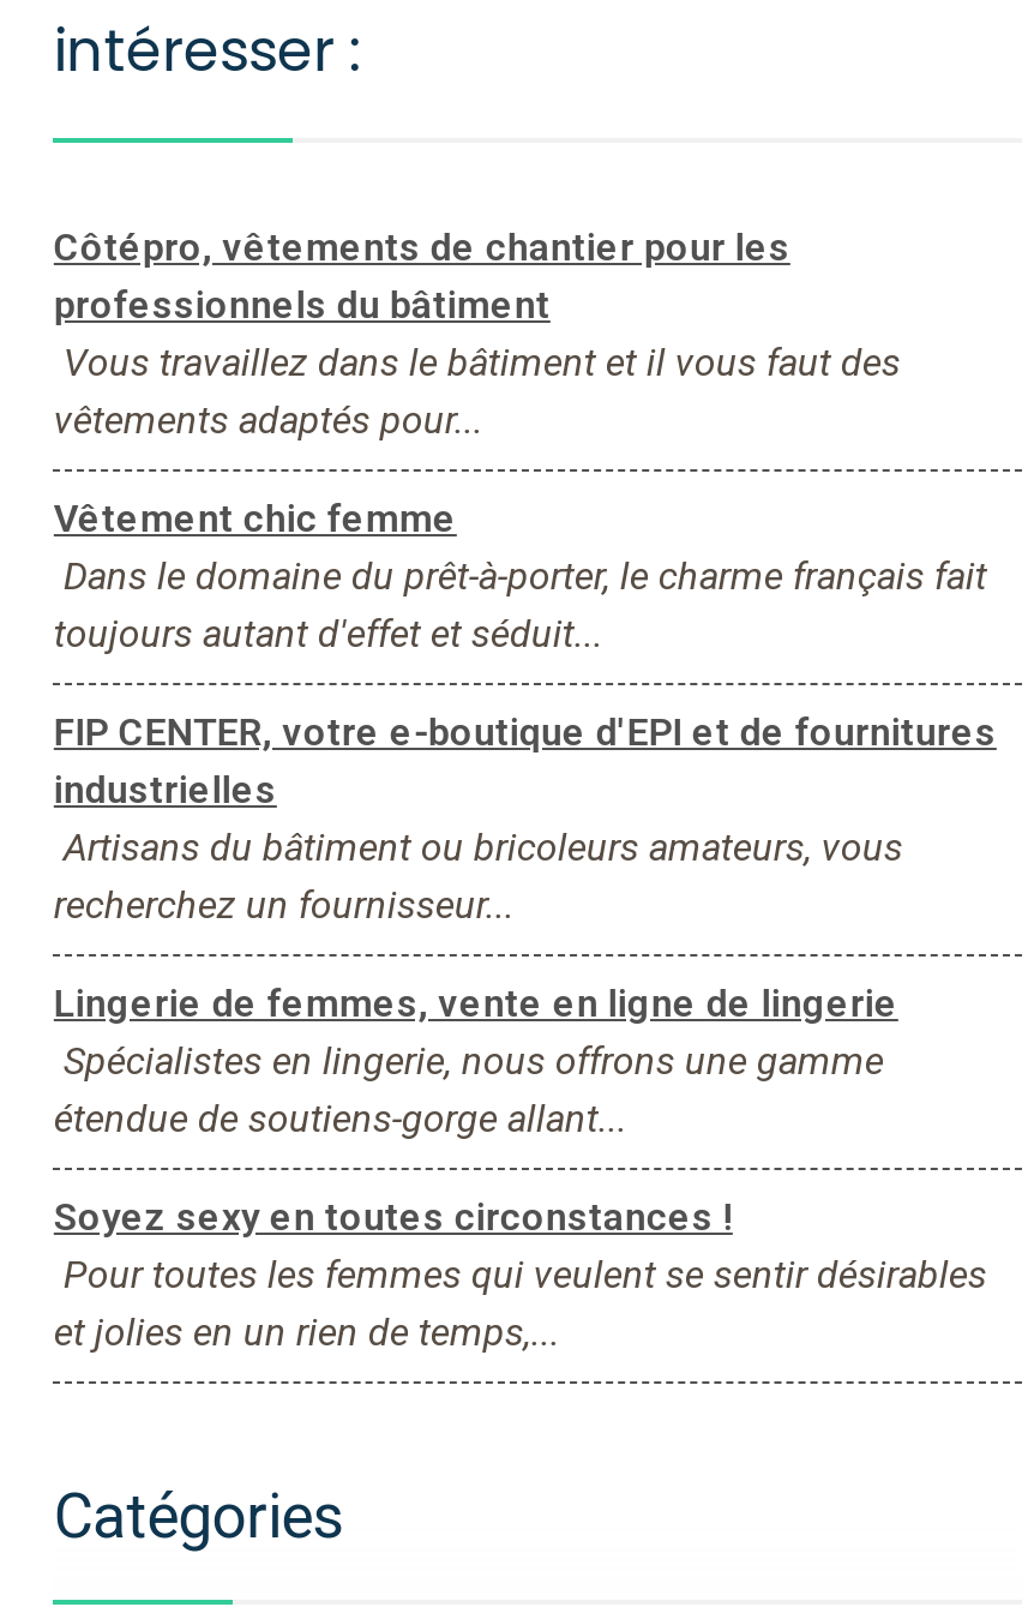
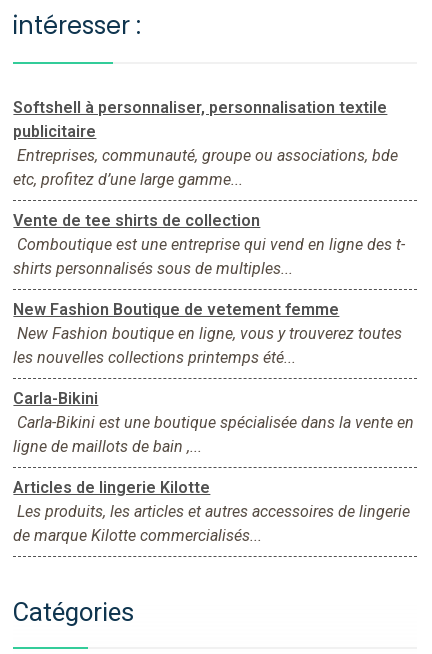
- Côtépro, vêtements de chantier pour les
- professionnels du bâtiment
- Vous travaillez dans le bâtiment et il vous faut des
- vêtements adaptés pour...
+ Softshell à personnaliser, personnalisation textile
+ publicitaire
+ Entreprises, communauté, groupe ou associations, bde
+ etc, profitez d’une large gamme...

- Vêtement chic femme
- Dans le domaine du prêt-à-porter, le charme français fait
- toujours autant d'effet et séduit...
+ Vente de tee shirts de collection
+ Comboutique est une entreprise qui vend en ligne des t-
+ shirts personnalisés sous de multiples...

- FIP CENTER, votre e-boutique d'EPI et de fournitures
- industrielles
- Artisans du bâtiment ou bricoleurs amateurs, vous
- recherchez un fournisseur...
+ New Fashion Boutique de vetement femme
+ New Fashion boutique en ligne, vous y trouverez toutes
+ les nouvelles collections printemps été...

- Lingerie de femmes, vente en ligne de lingerie
- Spécialistes en lingerie, nous offrons une gamme
- étendue de soutiens-gorge allant...
+ Carla-Bikini
+ Carla-Bikini est une boutique spécialisée dans la vente en
+ ligne de maillots de bain ,...

- Soyez sexy en toutes circonstances !
- Pour toutes les femmes qui veulent se sentir désirables
- et jolies en un rien de temps,...
+ Articles de lingerie Kilotte
+ Les produits, les articles et autres accessoires de lingerie
+ de marque Kilotte commercialisés...
